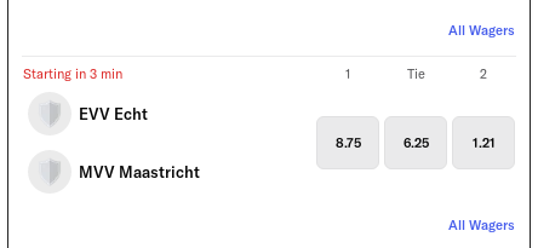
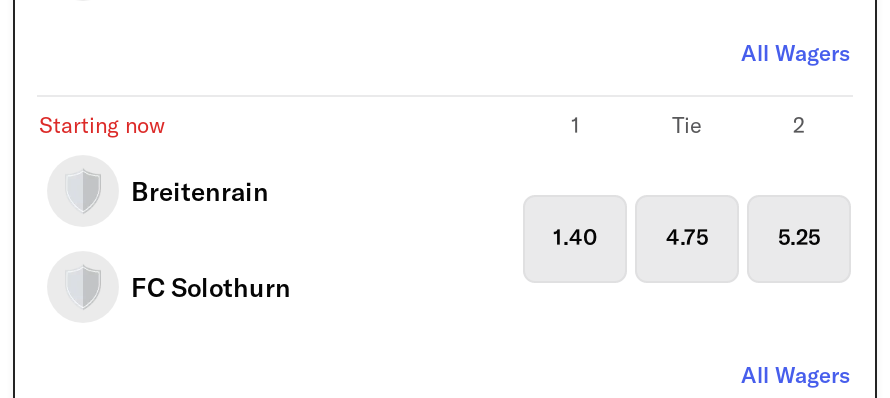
- Starting in 3 min
+ Starting now

- EVV Echt
+ Breitenrain

- 8.75
- 6.25
- 1.21
+ 1.40
+ 4.75
+ 5.25

- MVV Maastricht
+ FC Solothurn
